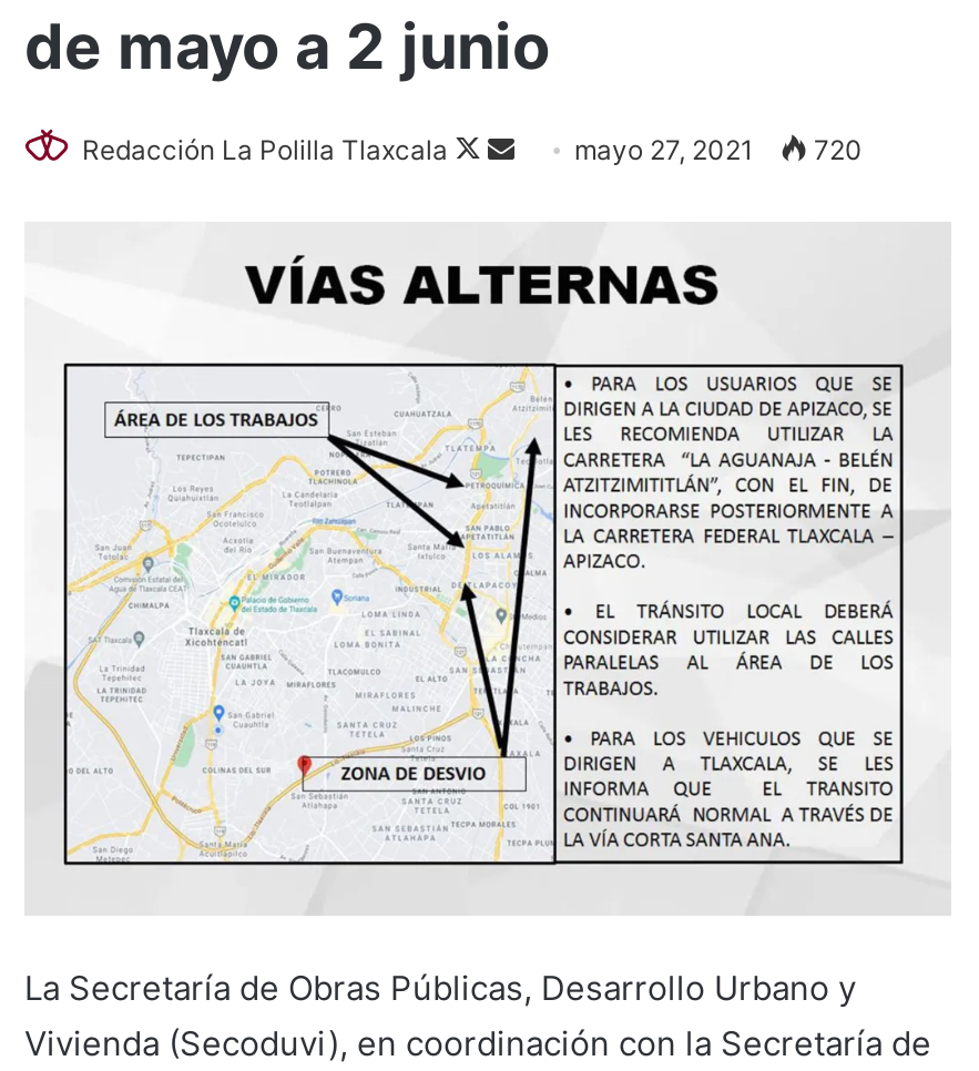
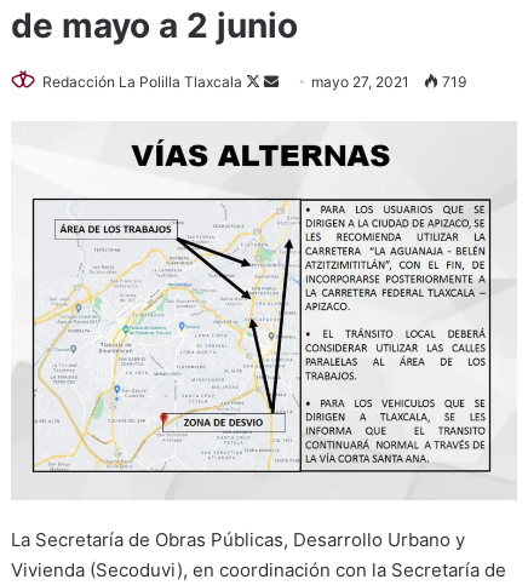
- 720
+ 719
